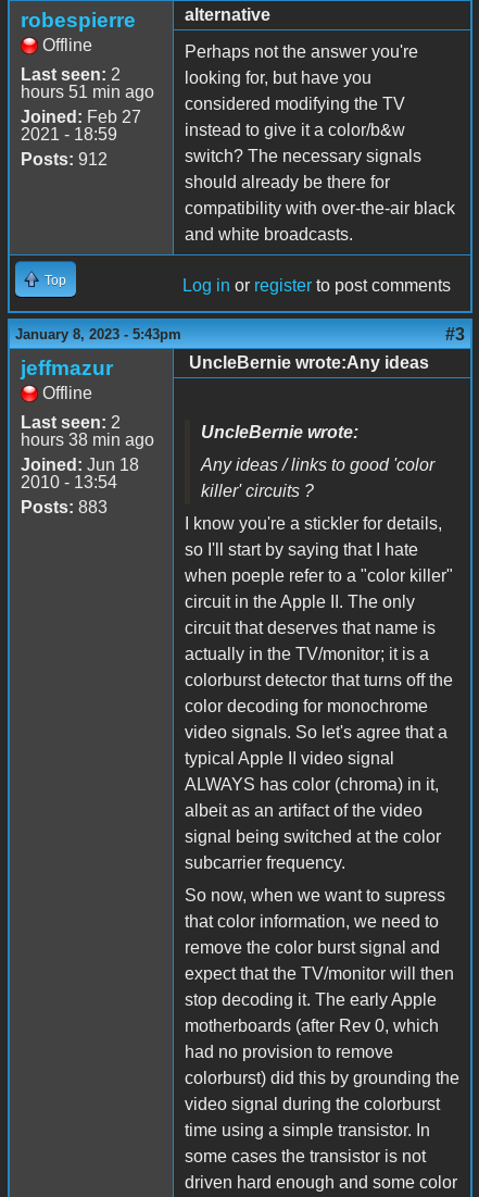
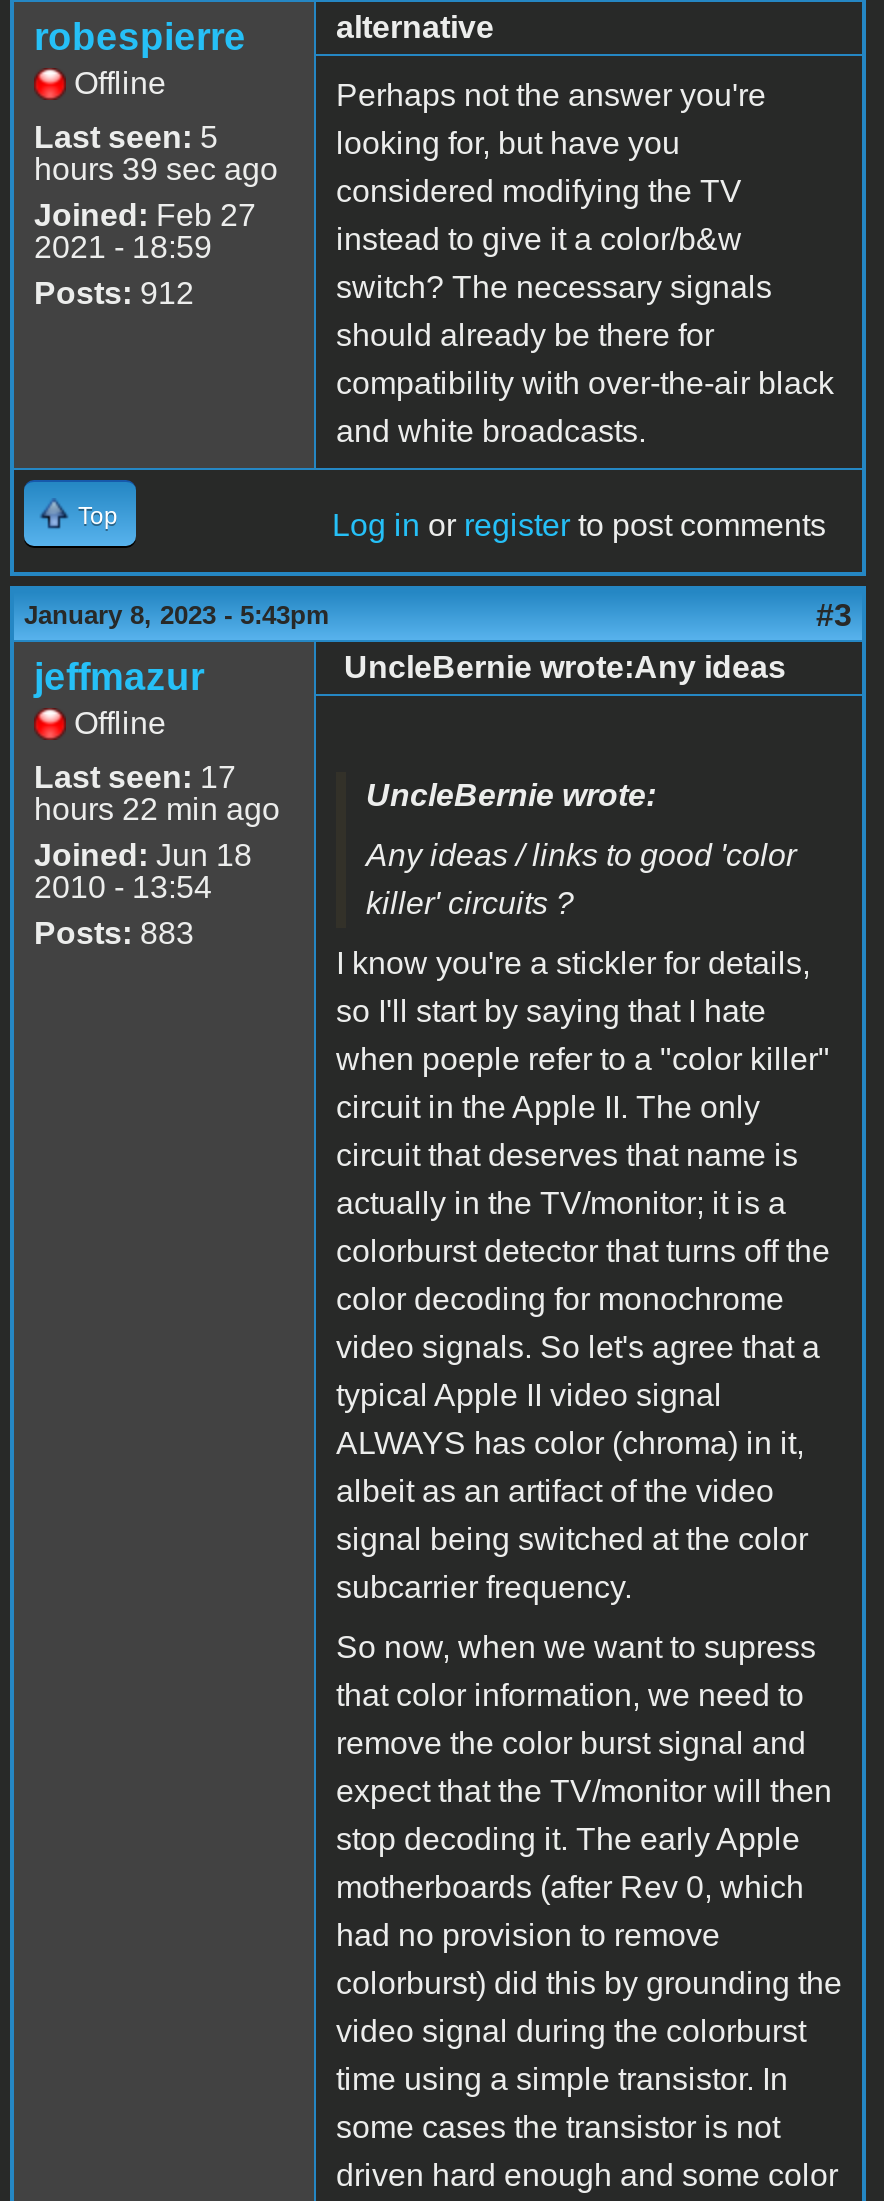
- Last seen: 2
+ Last seen: 5

- hours 51 min ago
+ hours 39 sec ago

- Last seen: 2
+ Last seen: 17

- hours 38 min ago
+ hours 22 min ago
